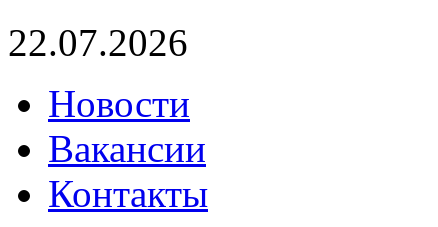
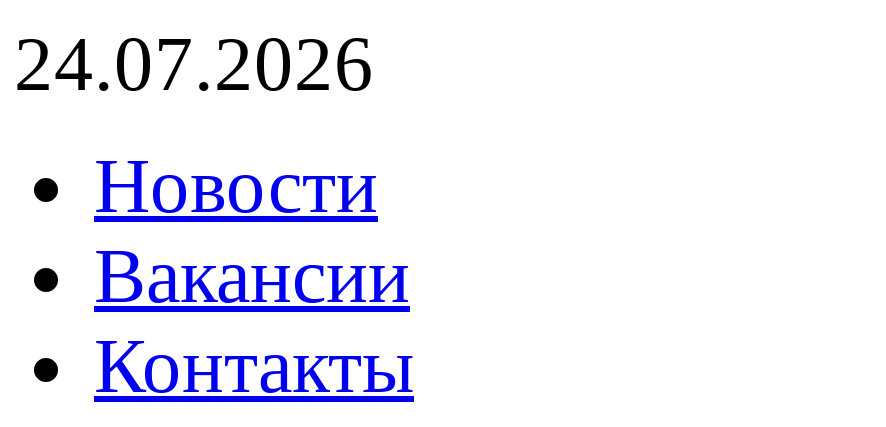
- 22.07.2026
+ 24.07.2026
